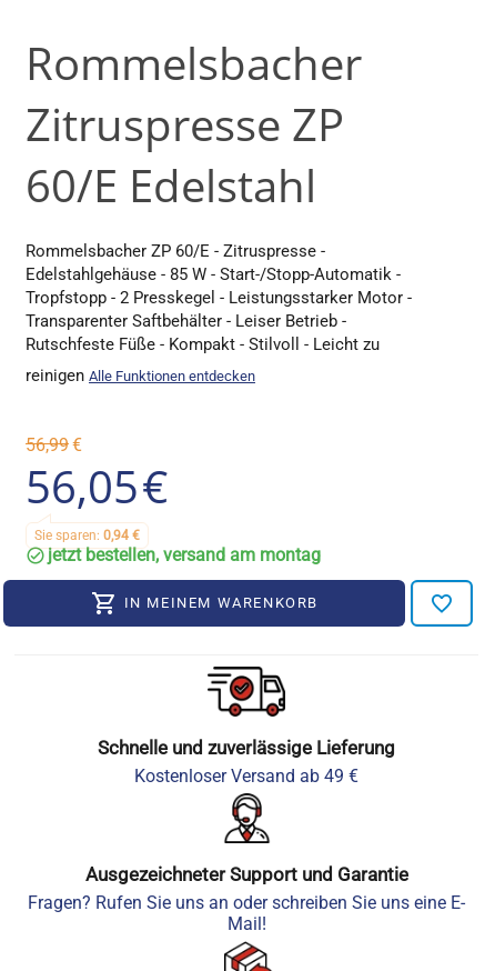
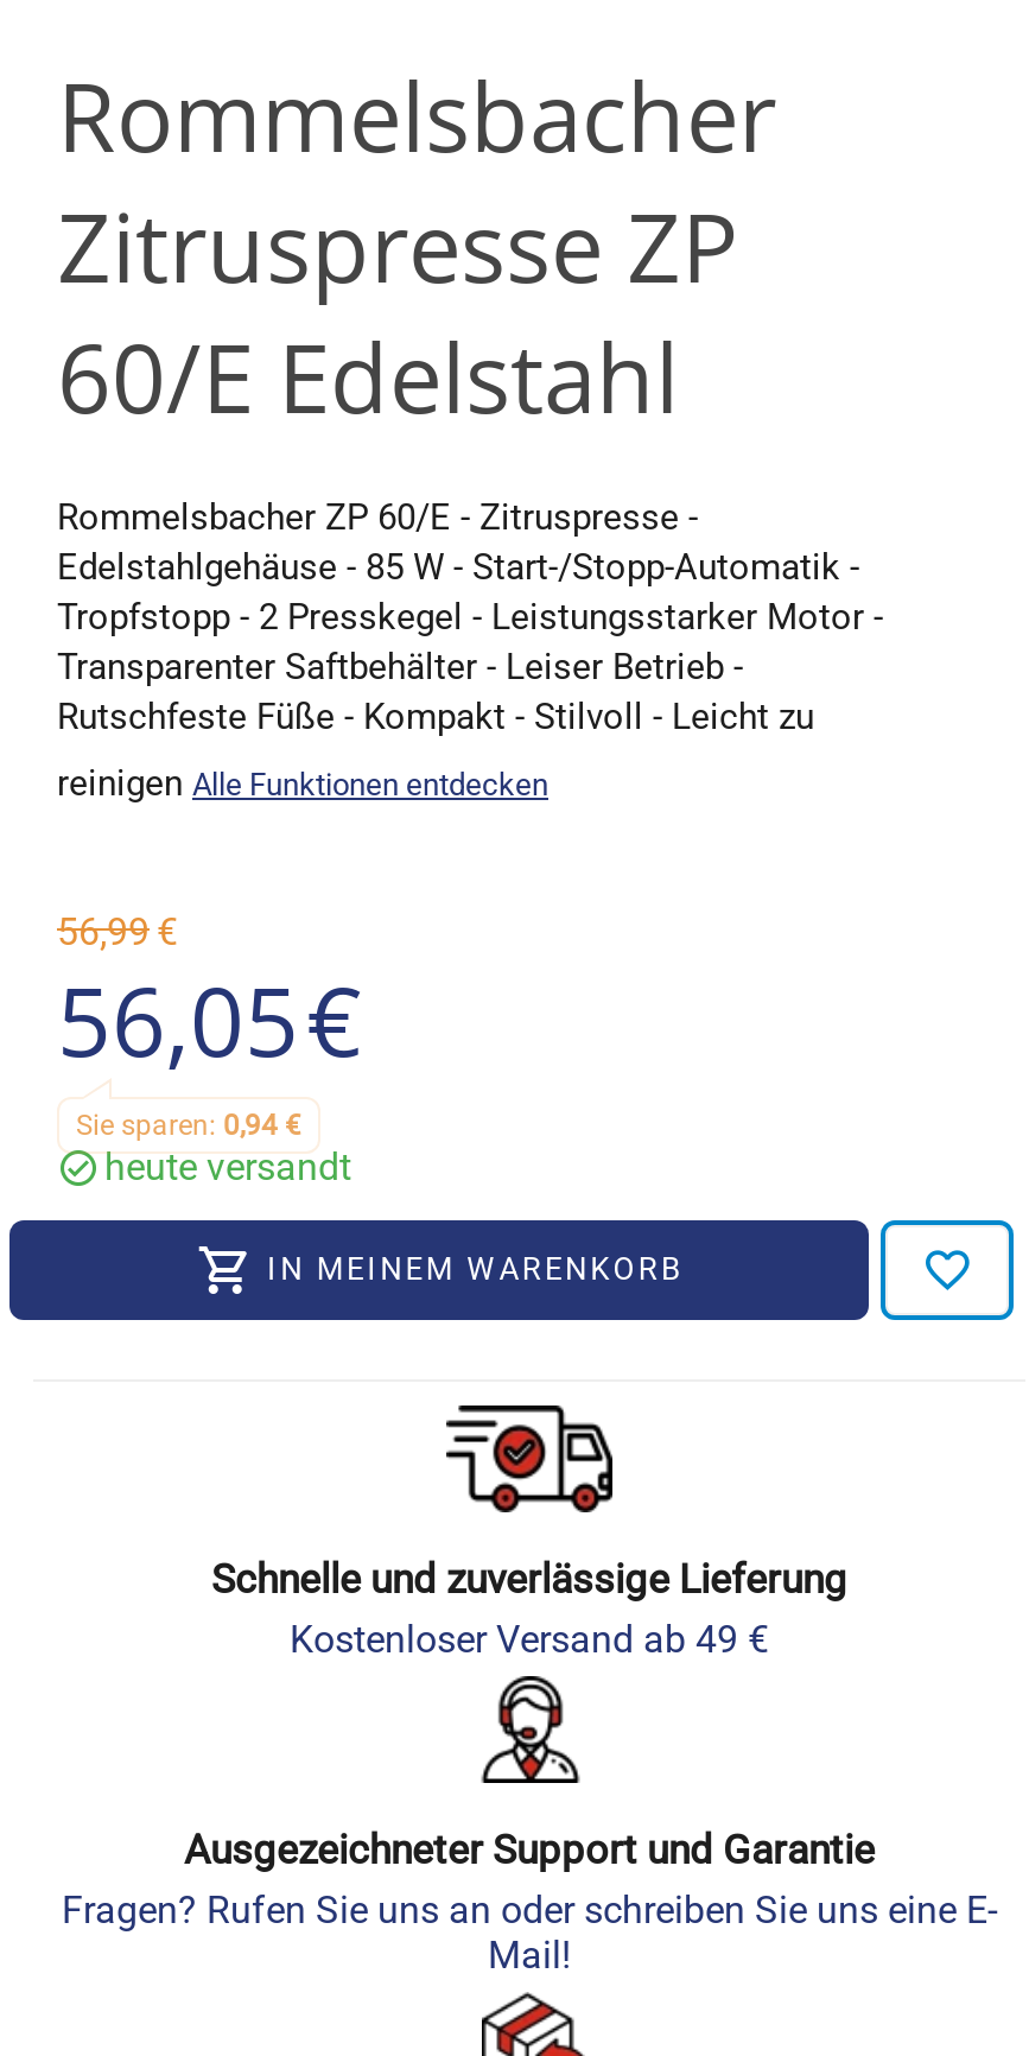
- jetzt bestellen, versand am montag
+ heute versandt
